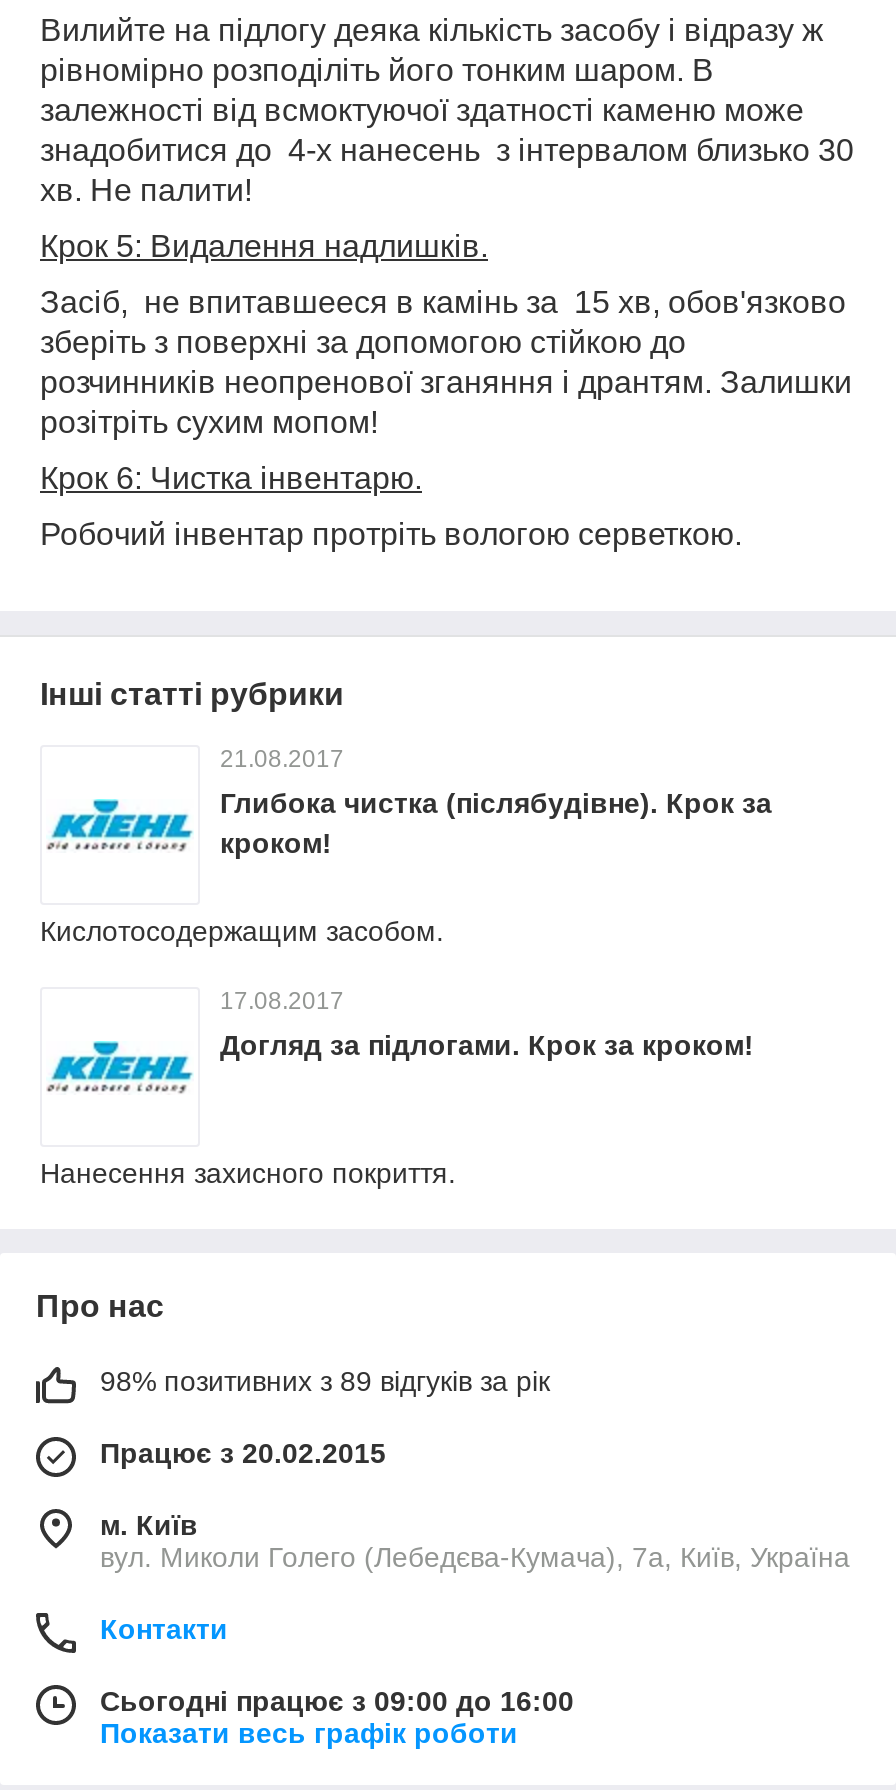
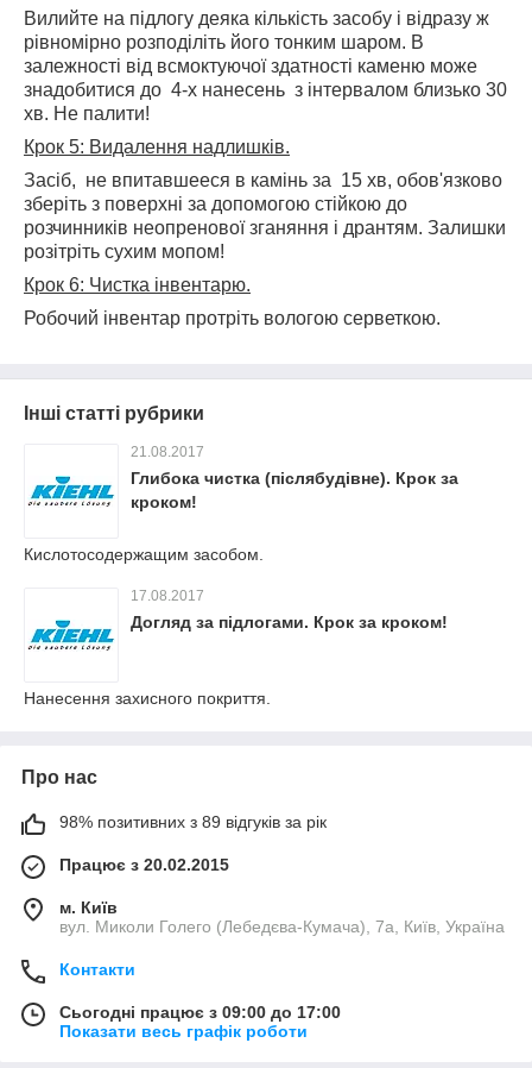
- Сьогодні працює з 09:00 до 16:00
+ Сьогодні працює з 09:00 до 17:00
